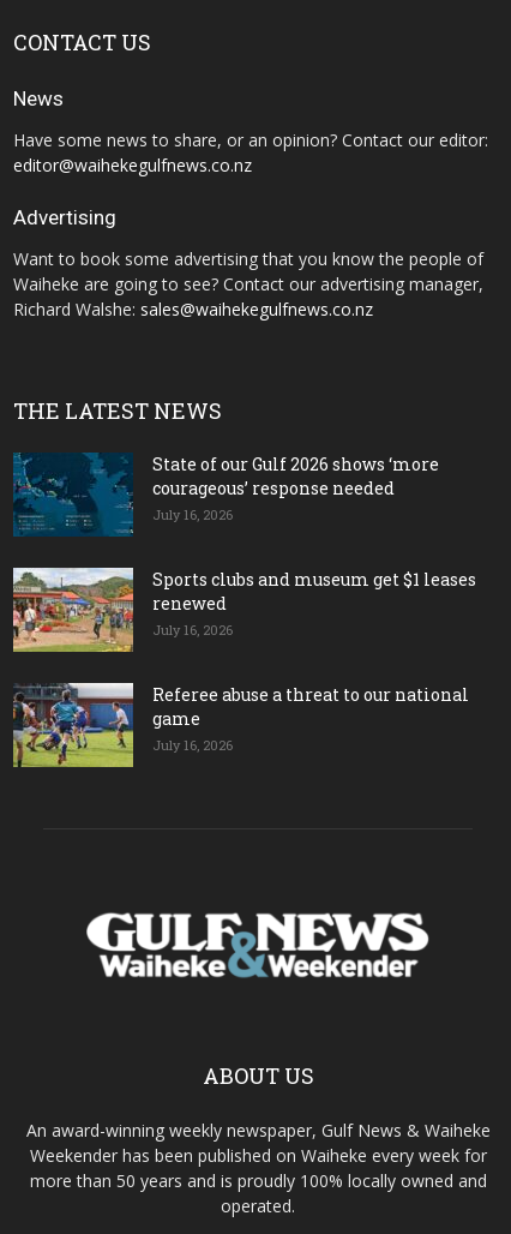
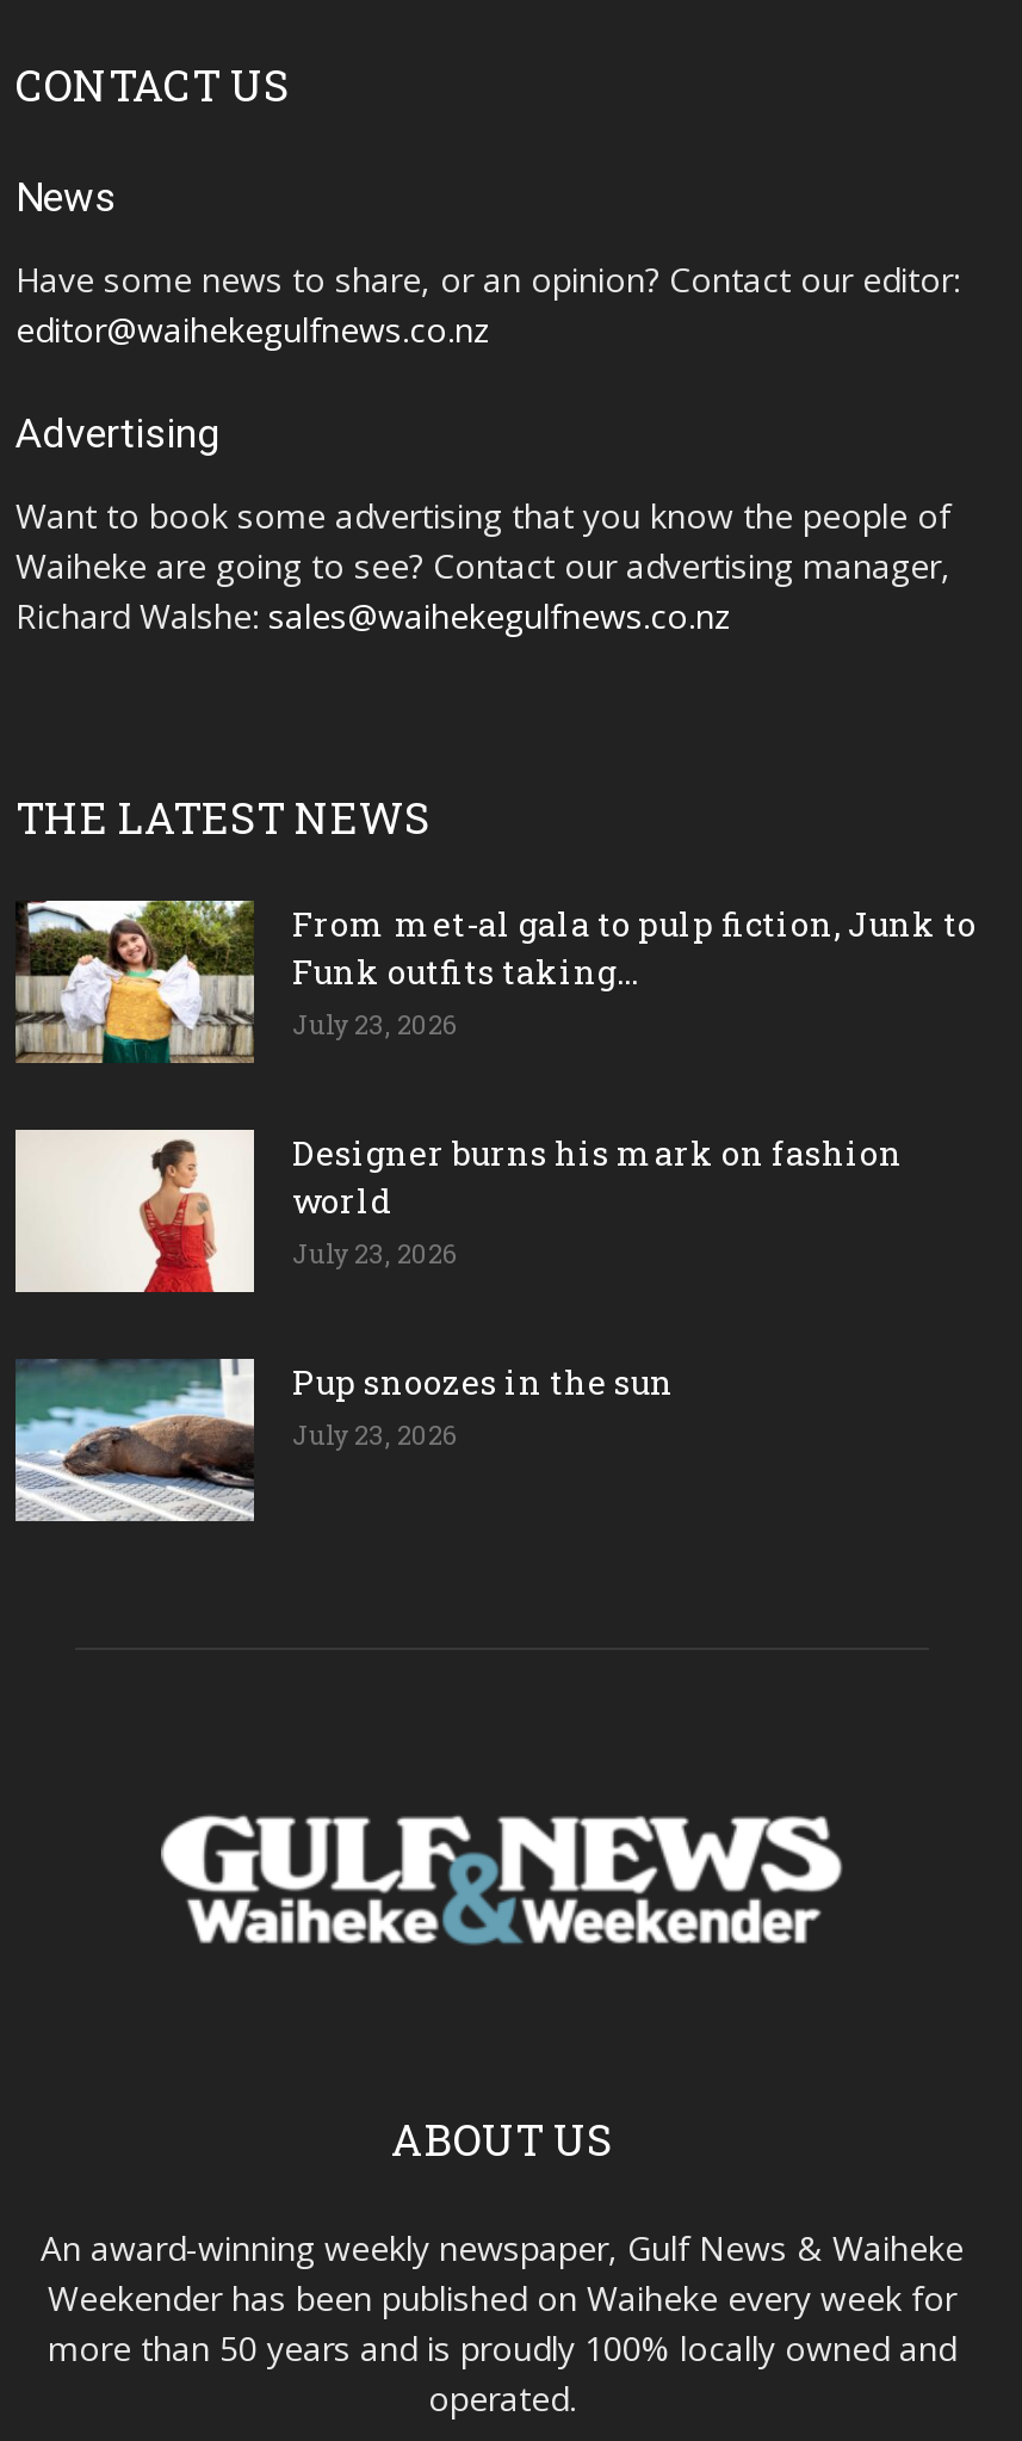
- [image]
- State of our Gulf 2026 shows ‘more
- courageous’ response needed
- July 16, 2026
+ [image]
+ From met-al gala to pulp fiction, Junk to
+ Funk outfits taking...
+ July 23, 2026

- [image]
- Sports clubs and museum get $1 leases
- renewed
- July 16, 2026
+ [image]
+ Designer burns his mark on fashion
+ world
+ July 23, 2026

- [image]
- Referee abuse a threat to our national
- game
- July 16, 2026
+ [image]
+ Pup snoozes in the sun
+ July 23, 2026
